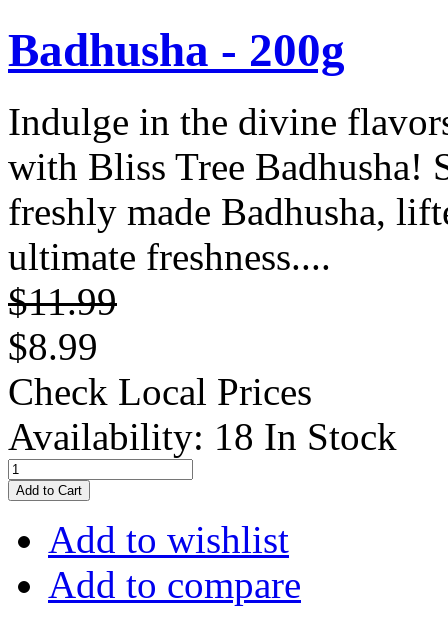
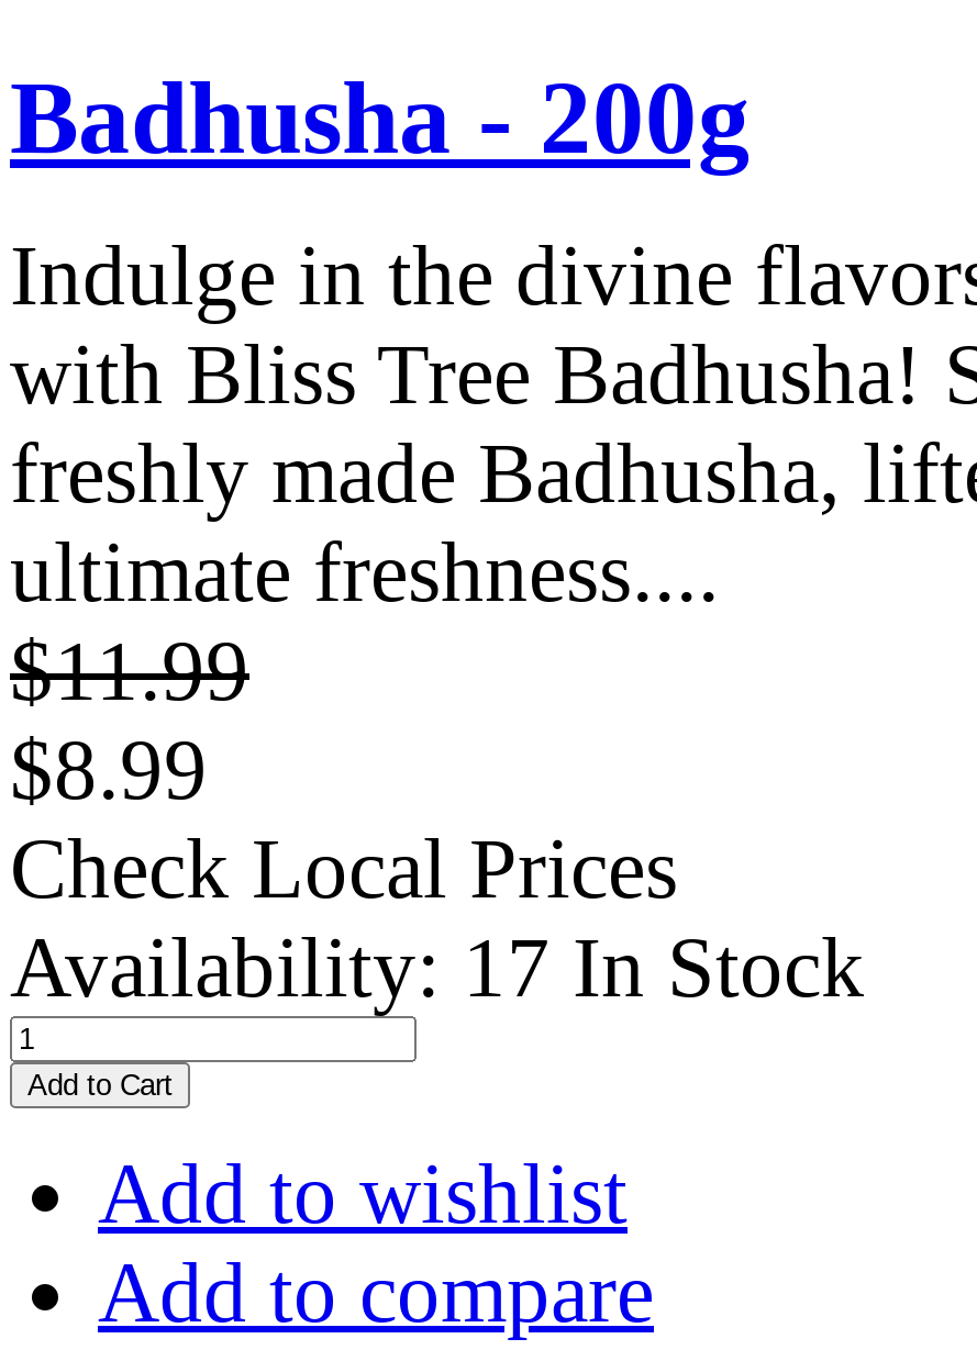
- Availability: 18 In Stock
+ Availability: 17 In Stock
